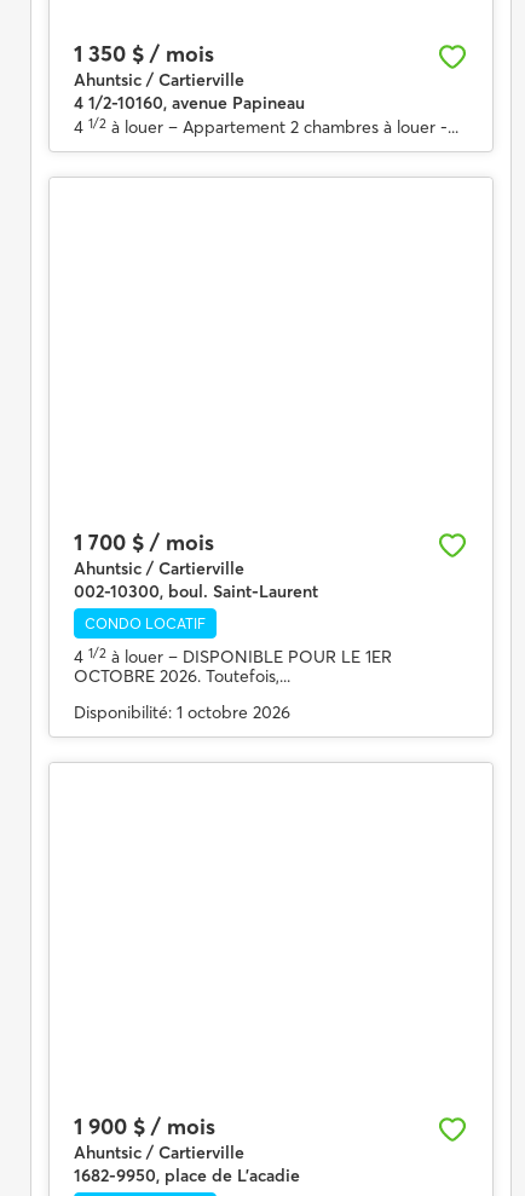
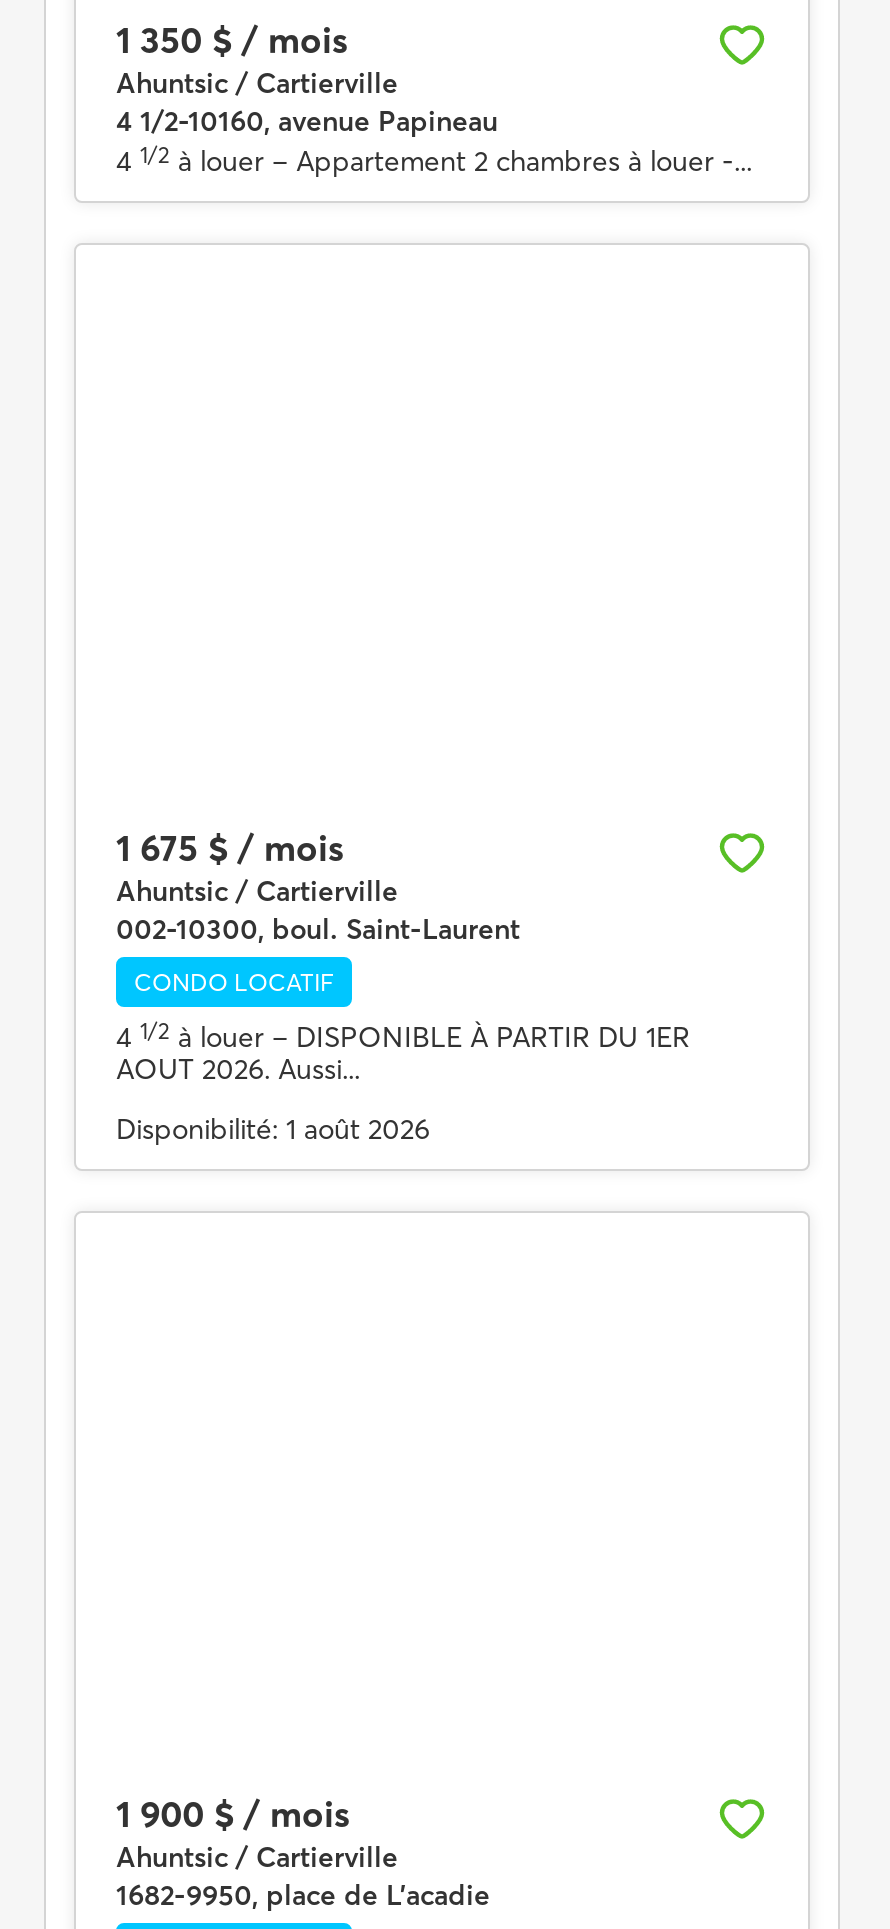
- 1 700 $ / mois
+ 1 675 $ / mois

- 4 1/2 à louer – DISPONIBLE POUR LE 1ER
- OCTOBRE 2026. Toutefois,...
+ 4 1/2 à louer – DISPONIBLE À PARTIR DU 1ER
+ AOUT 2026. Aussi...

- Disponibilité: 1 octobre 2026
+ Disponibilité: 1 août 2026
